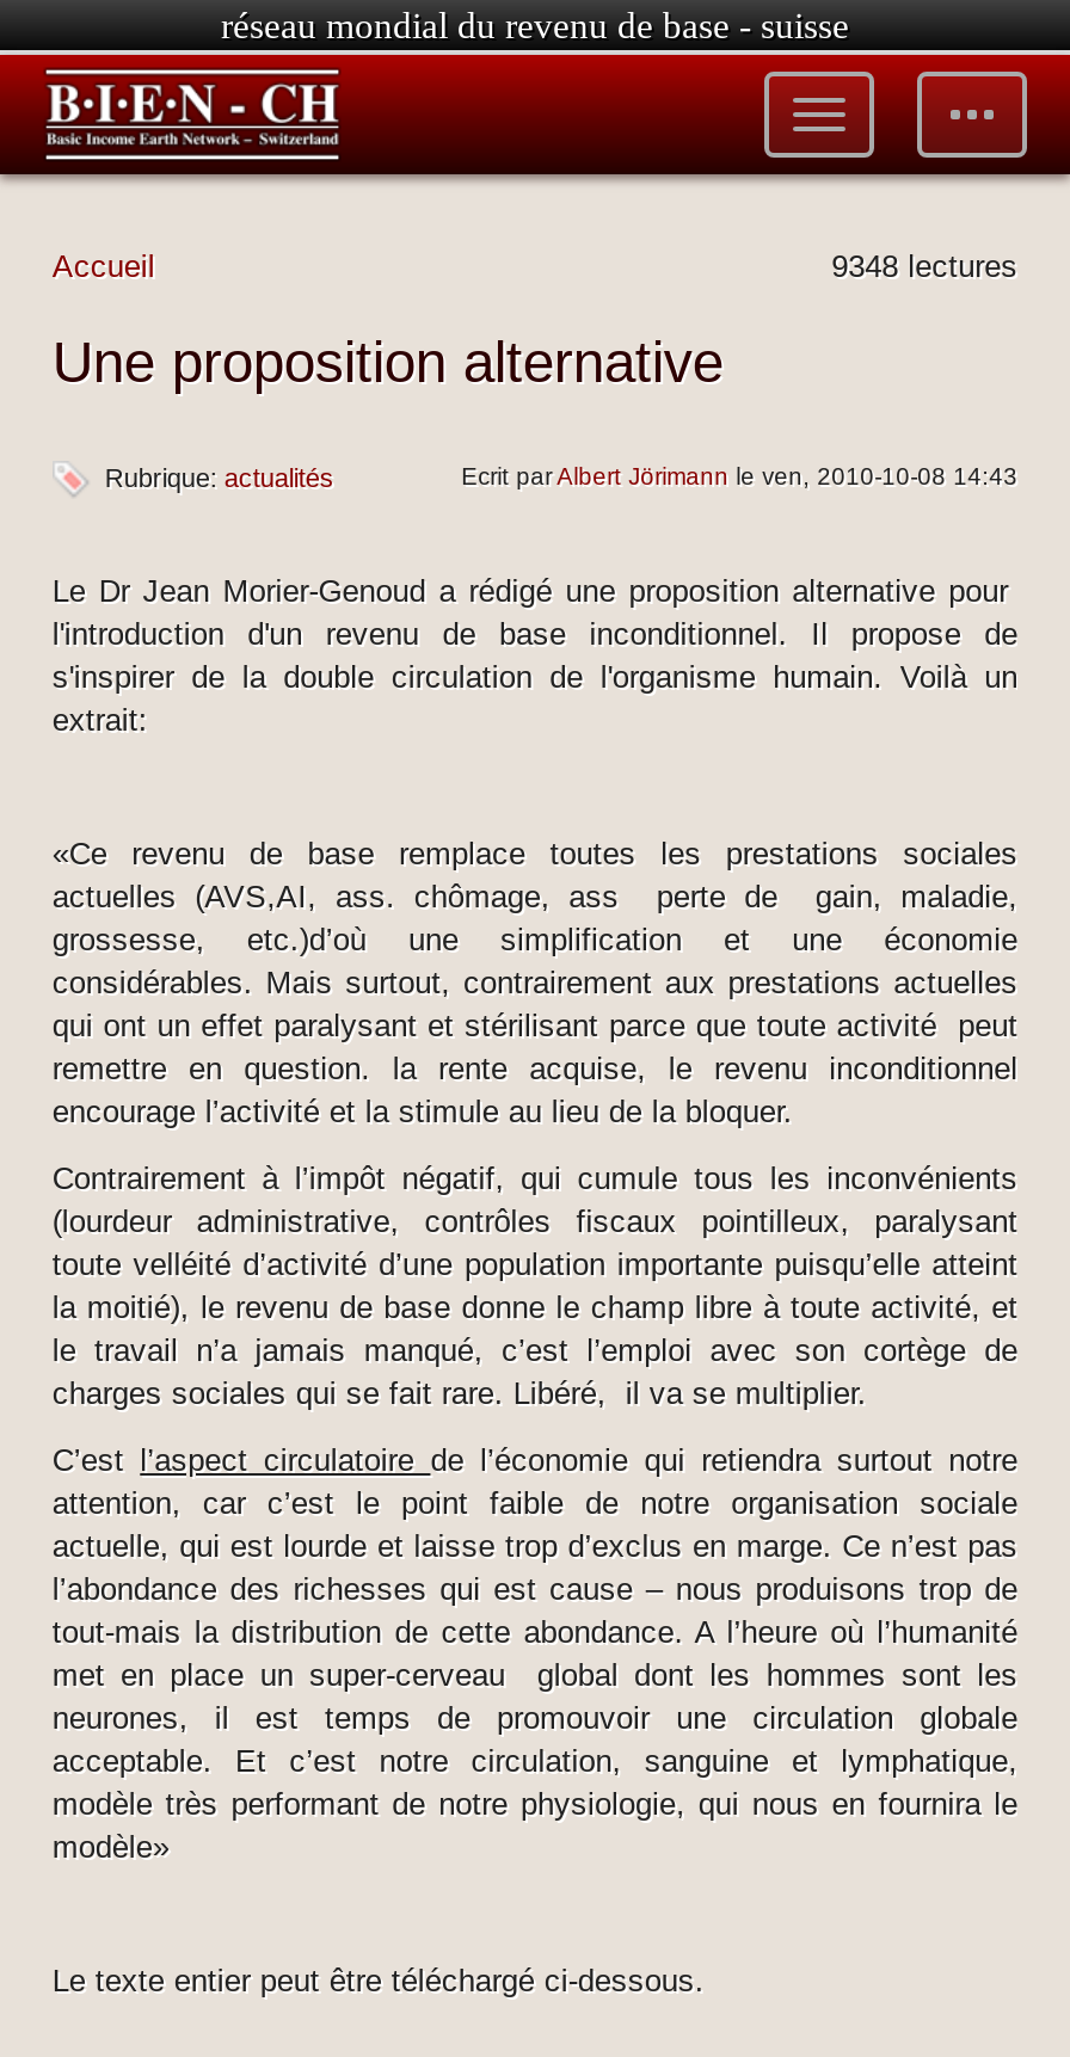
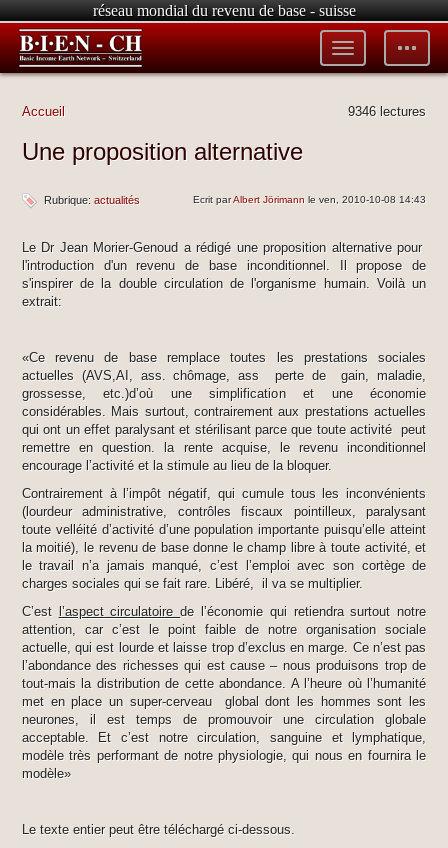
- 9348 lectures
+ 9346 lectures
